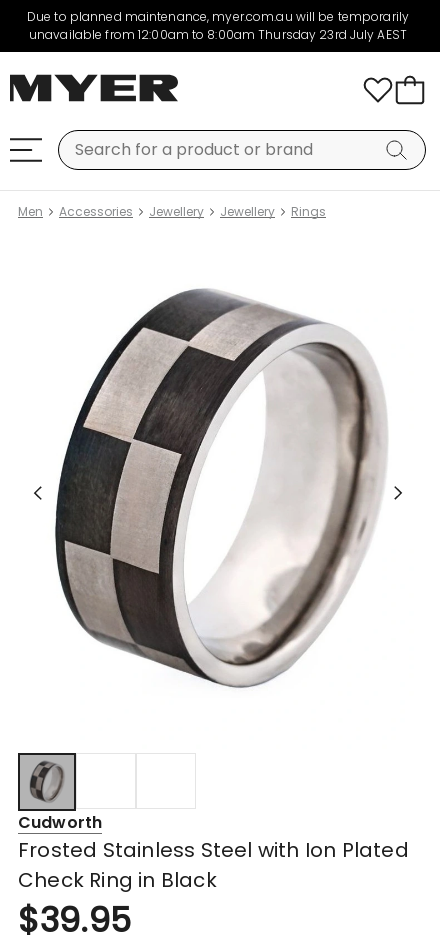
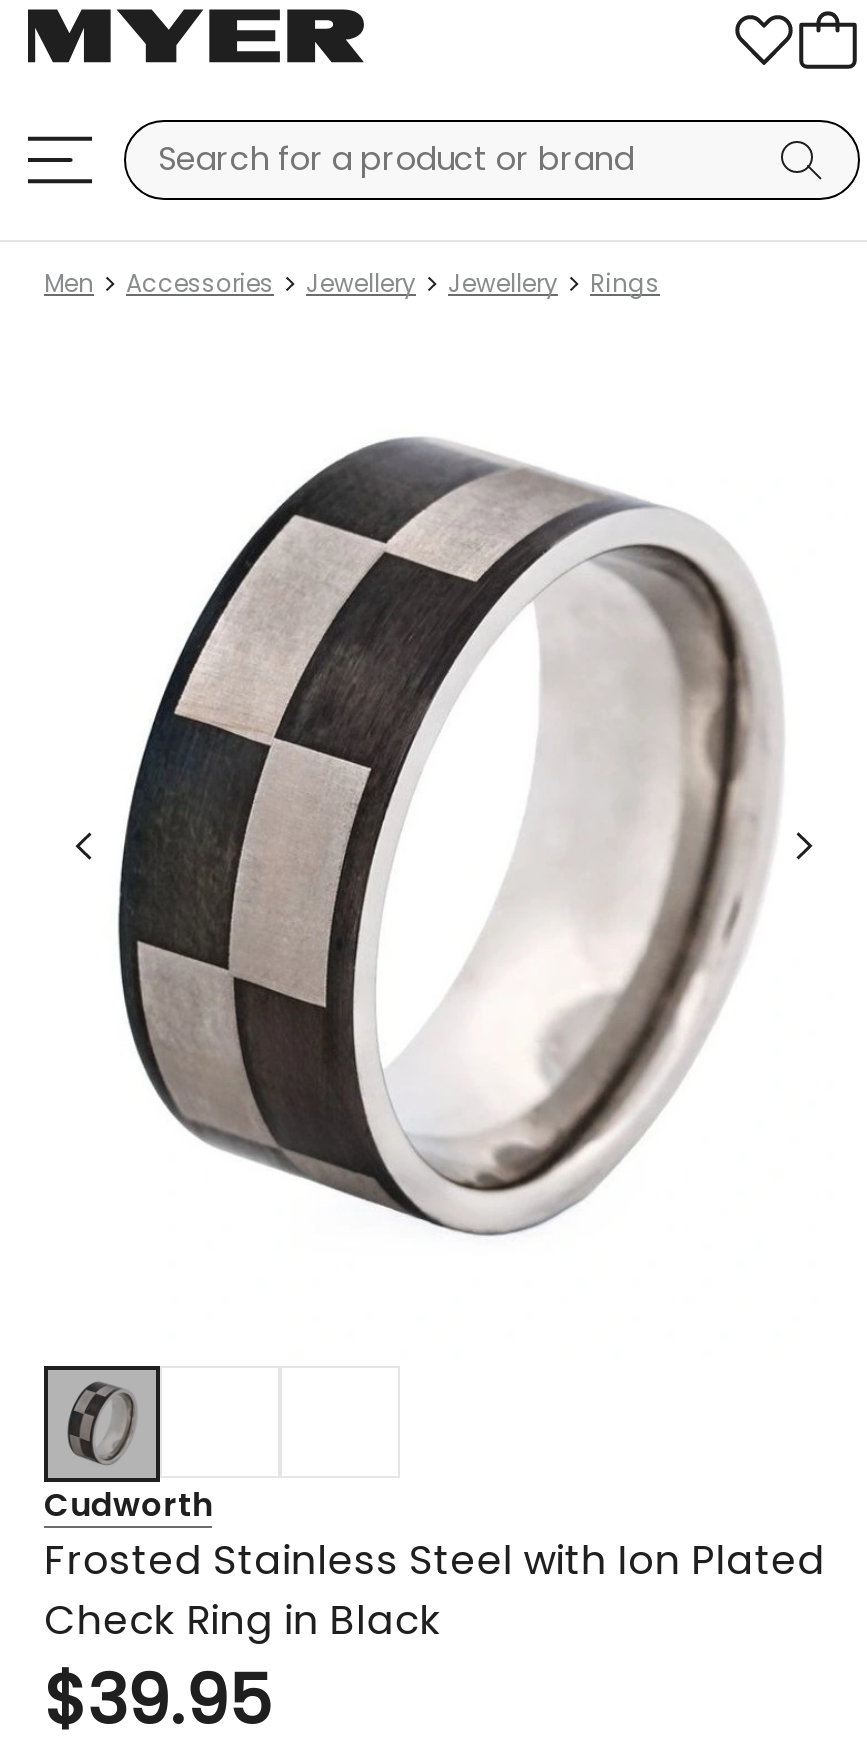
- Due to planned maintenance, myer.com.au will be temporarily
- unavailable from 12:00am to 8:00am Thursday 23rd July AEST
